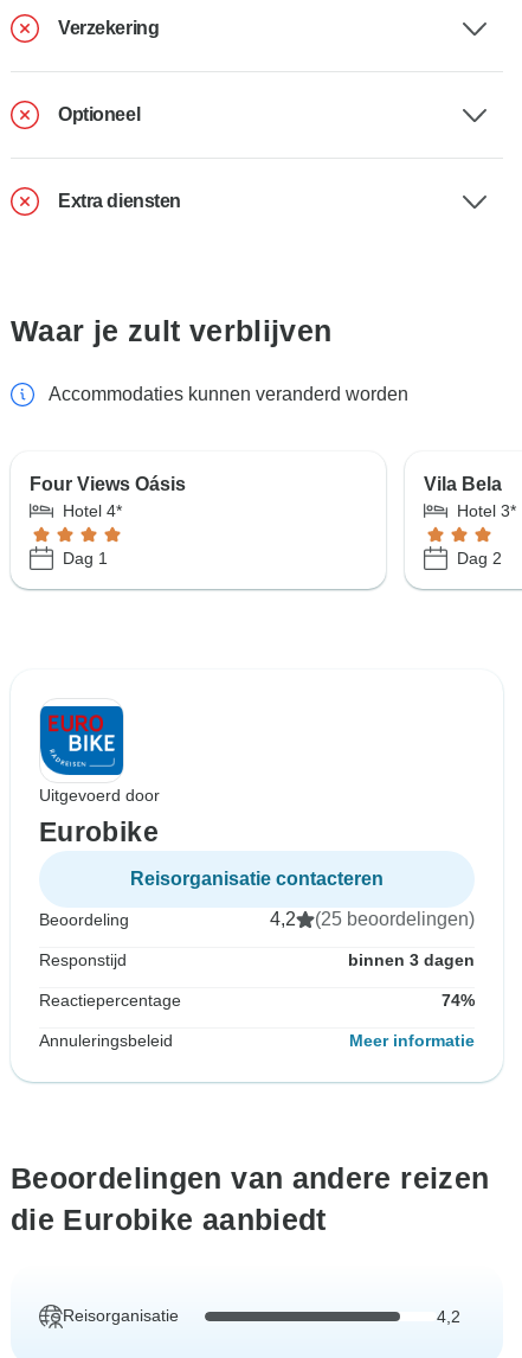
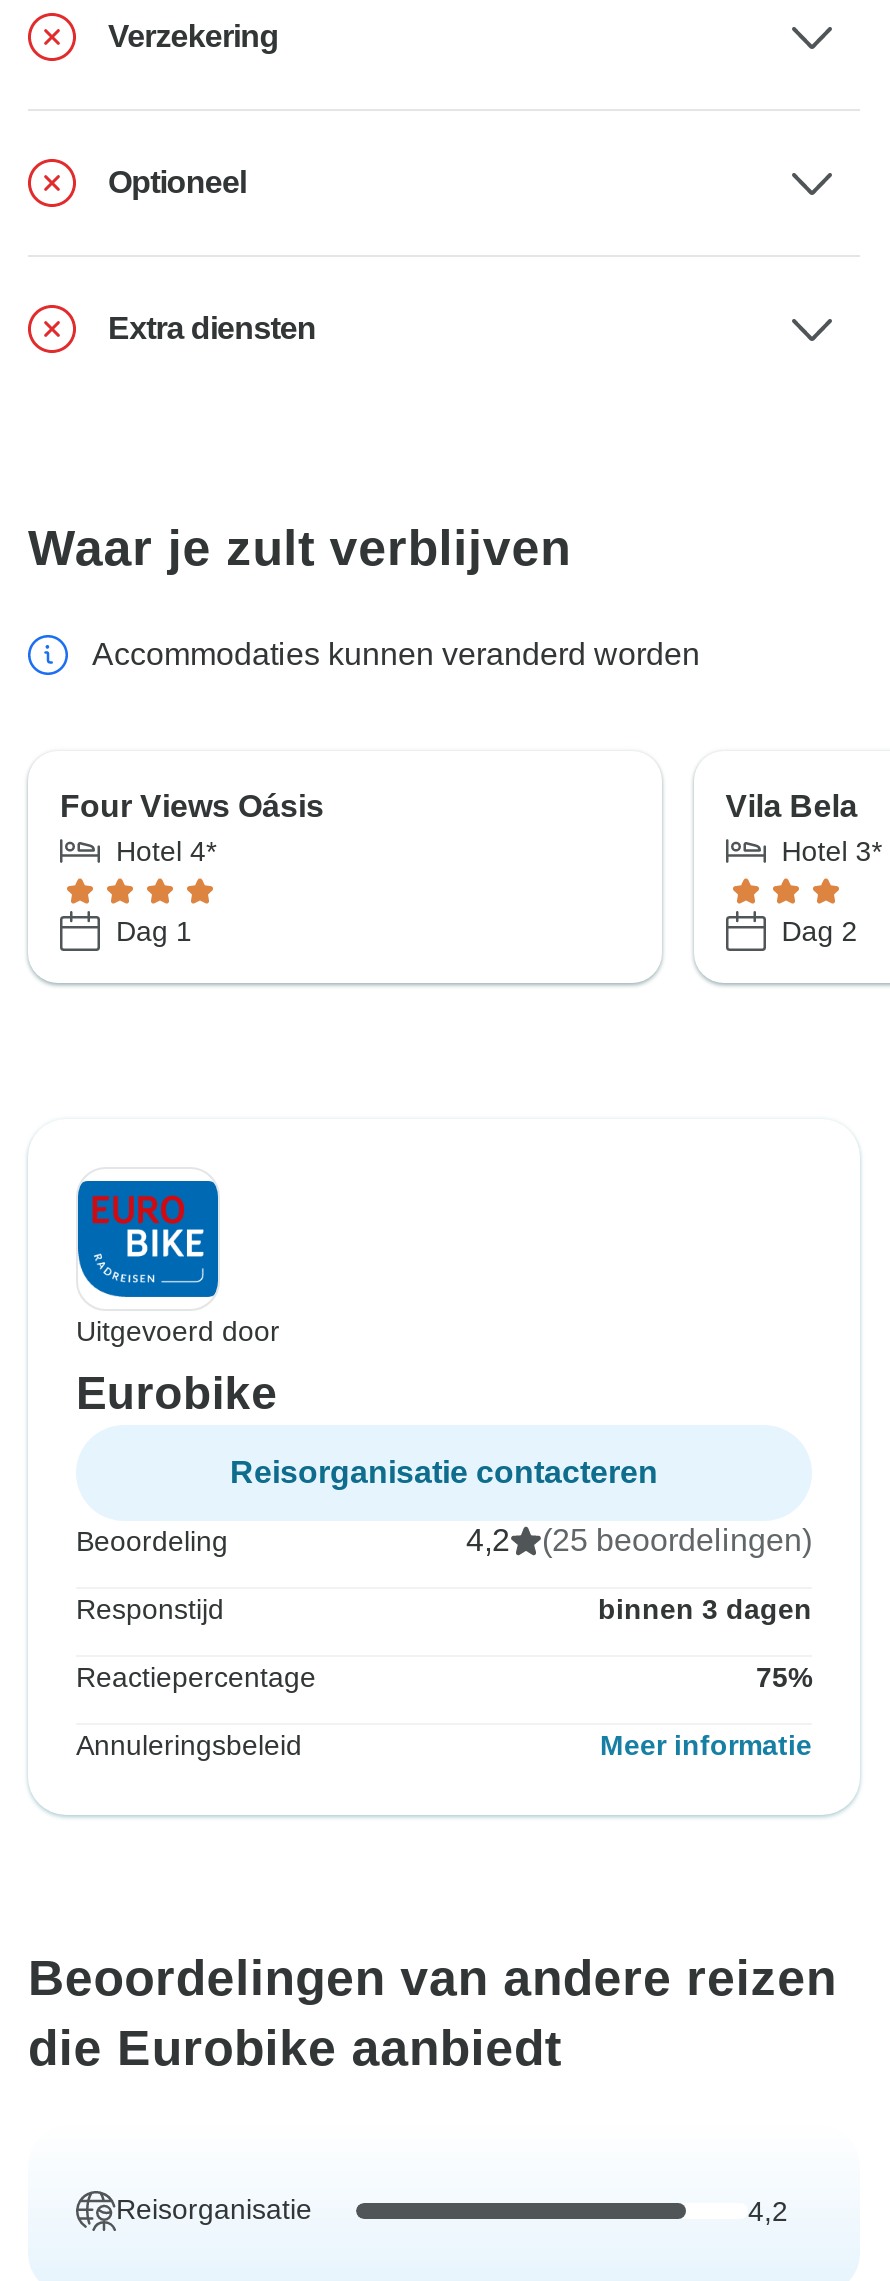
- 74%
+ 75%
